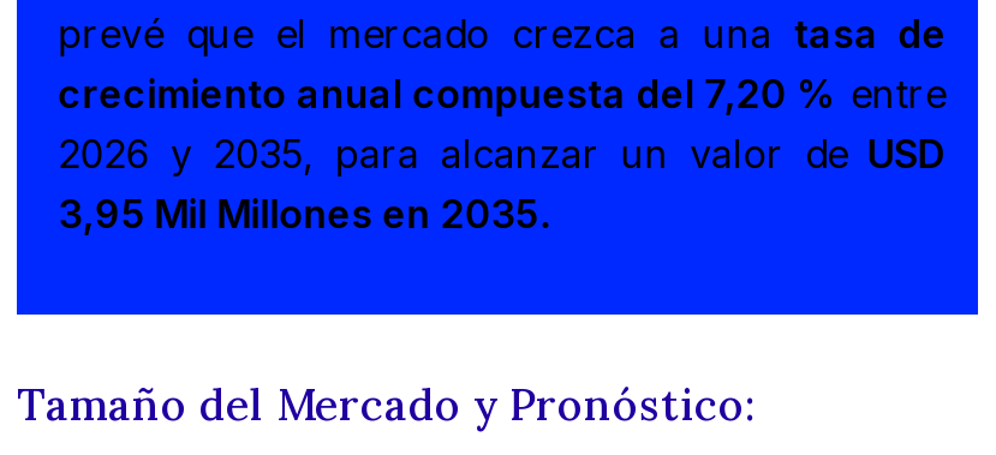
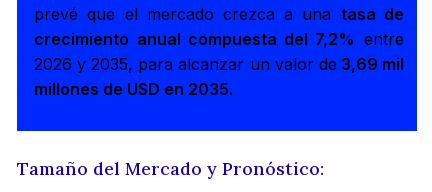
- crecimiento anual compuesta del 7,20 % entre
- 2026 y 2035, para alcanzar un valor de USD
- 3,95 Mil Millones en 2035.
+ crecimiento anual compuesta del 7,2% entre
+ 2026 y 2035, para alcanzar un valor de 3,69 mil
+ millones de USD en 2035.
